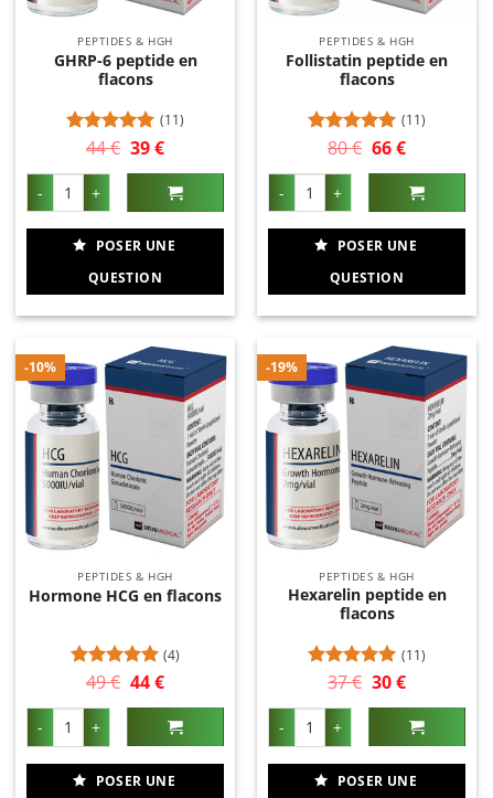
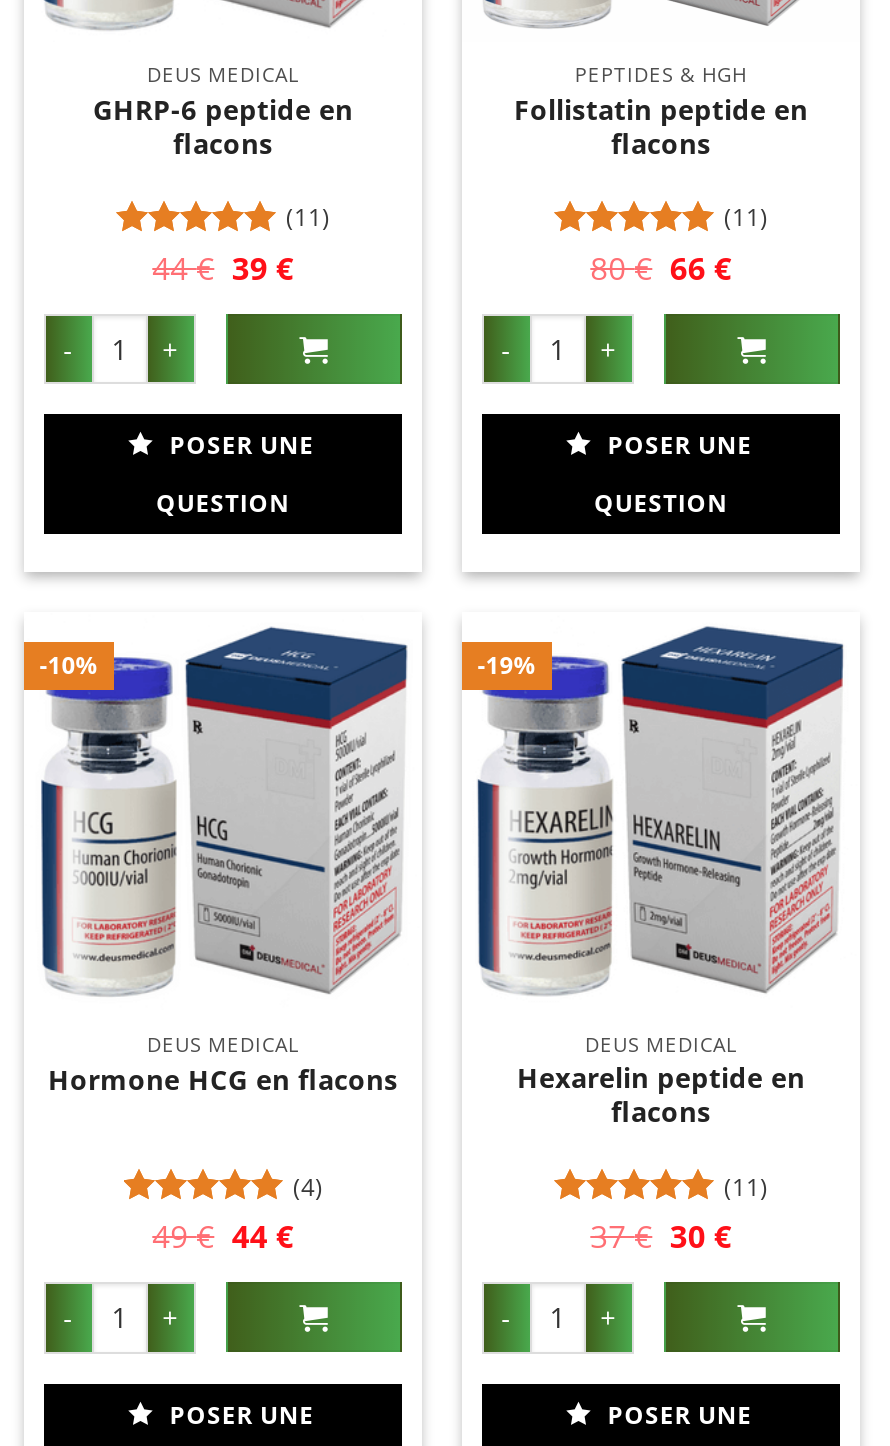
- PEPTIDES & HGH
+ DEUS MEDICAL

- PEPTIDES & HGH
+ DEUS MEDICAL

- PEPTIDES & HGH
+ DEUS MEDICAL
